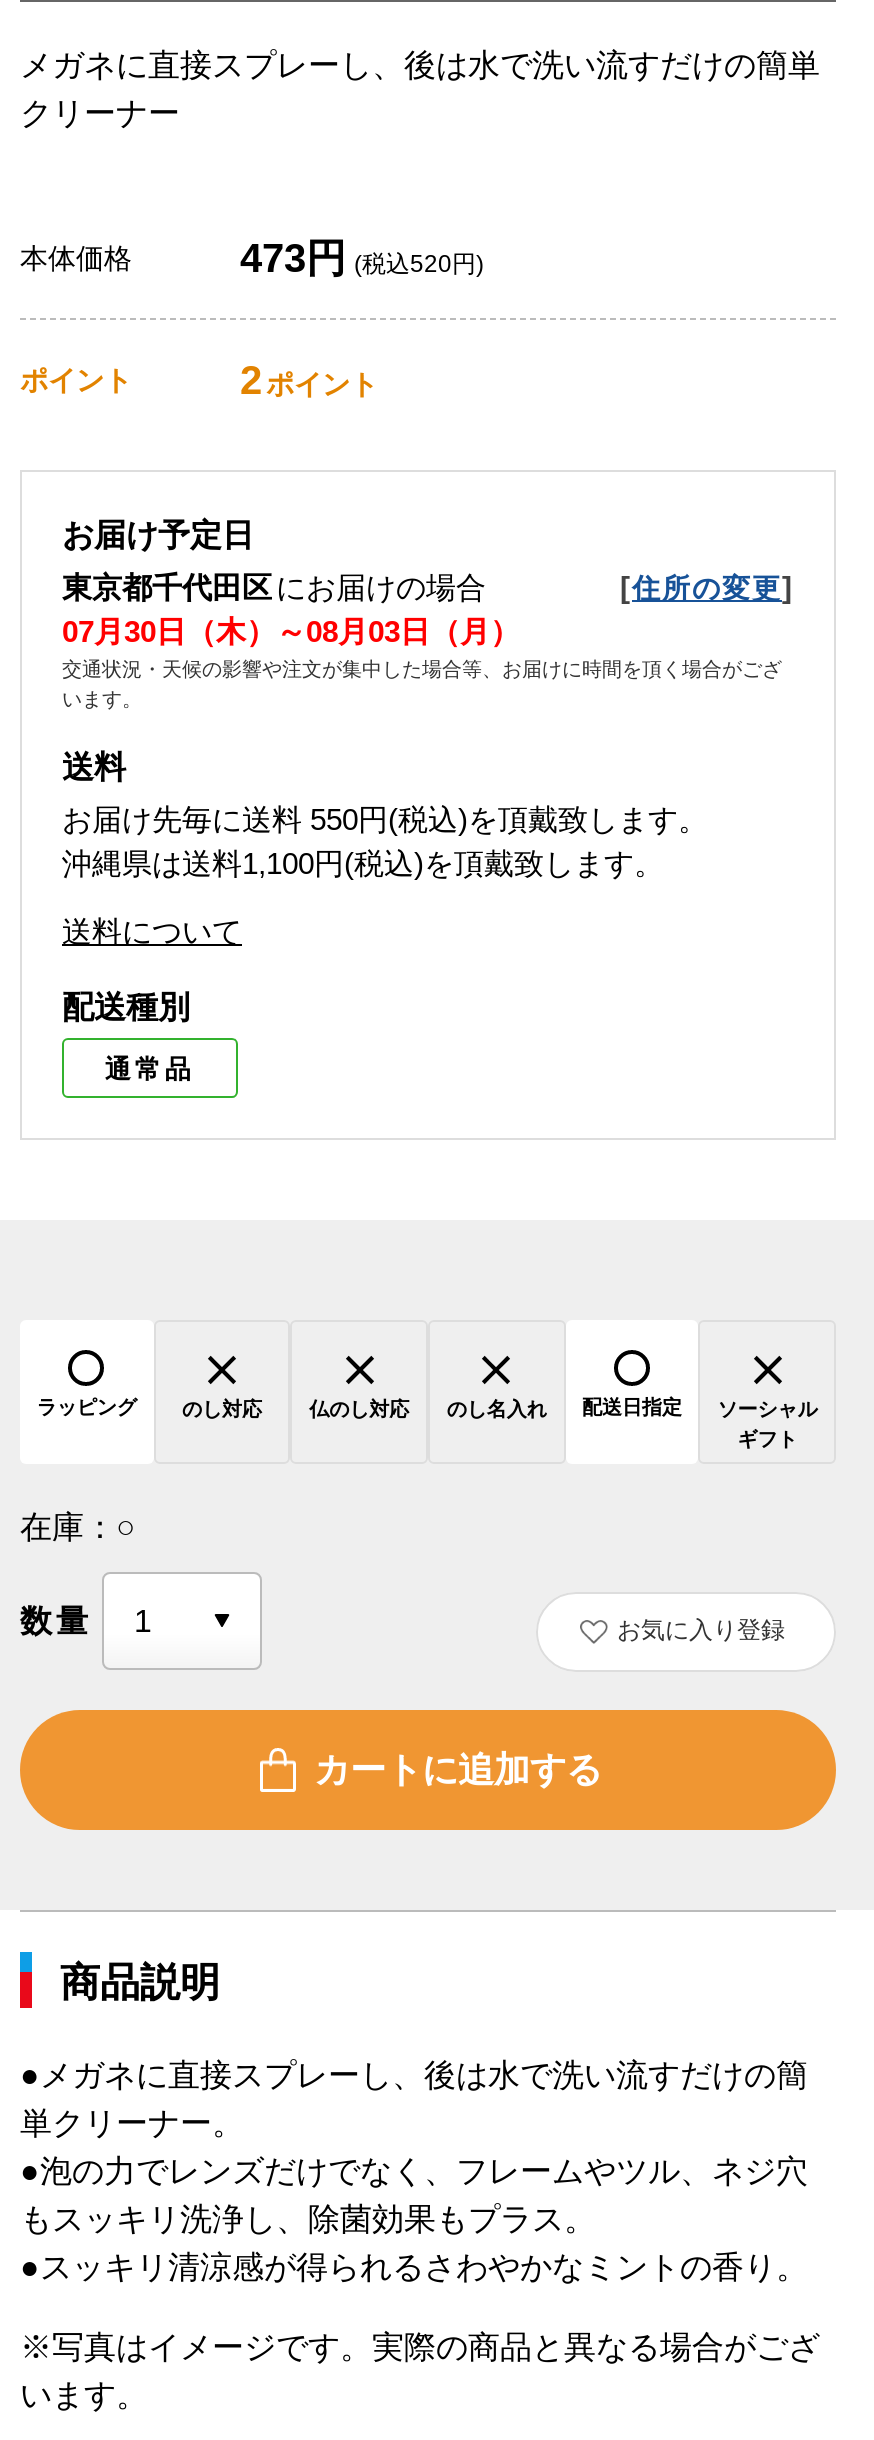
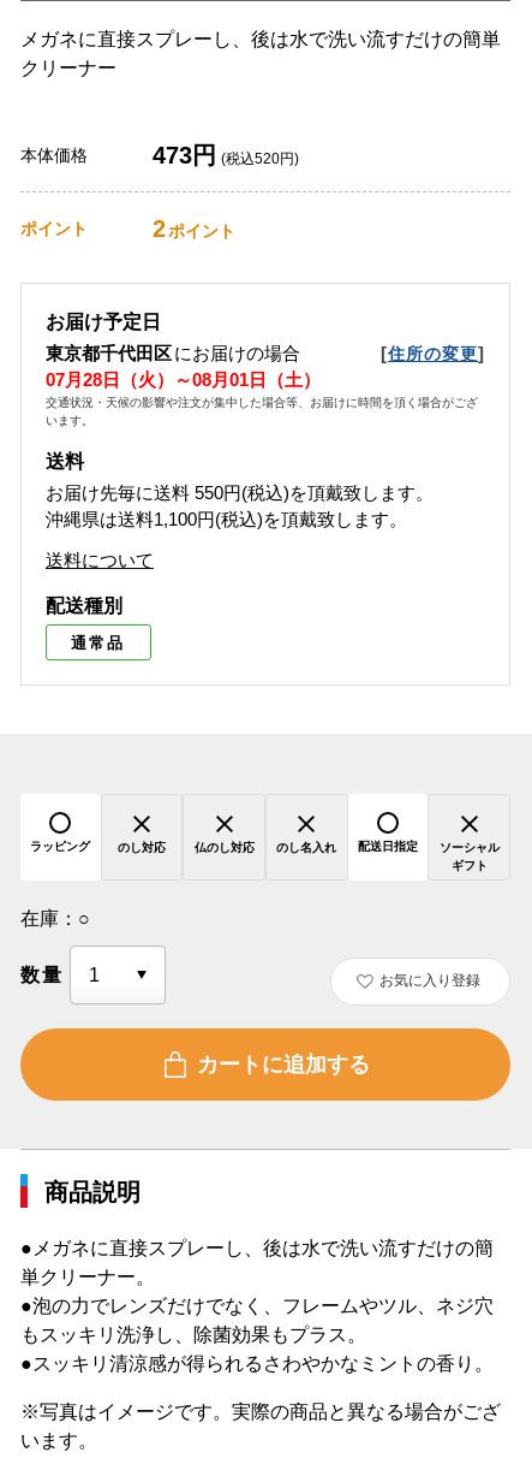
- 07月30日（木）～08月03日（月）
+ 07月28日（火）～08月01日（土）
